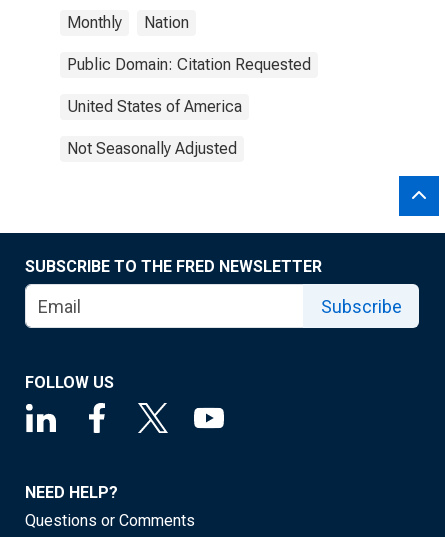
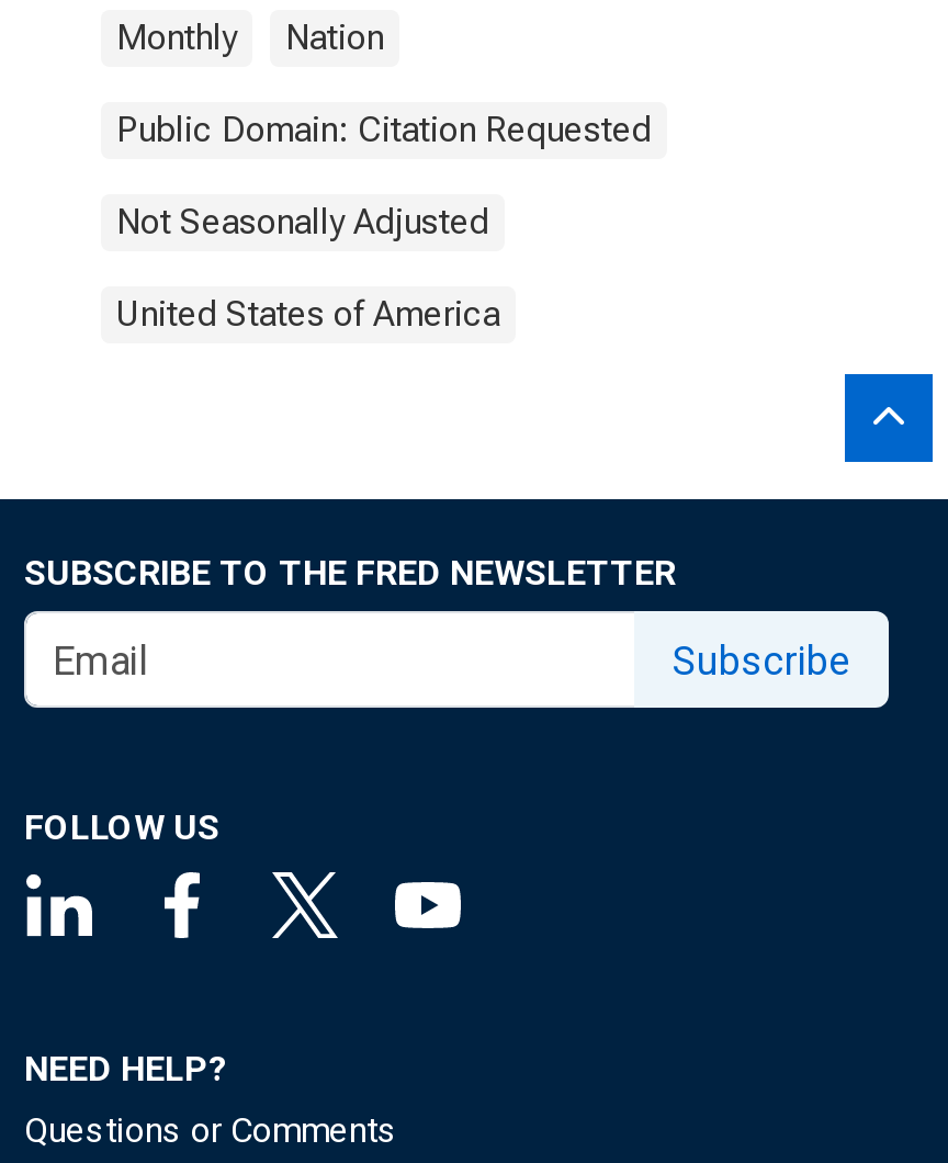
moved down: United States of America

moved up: Not Seasonally Adjusted
